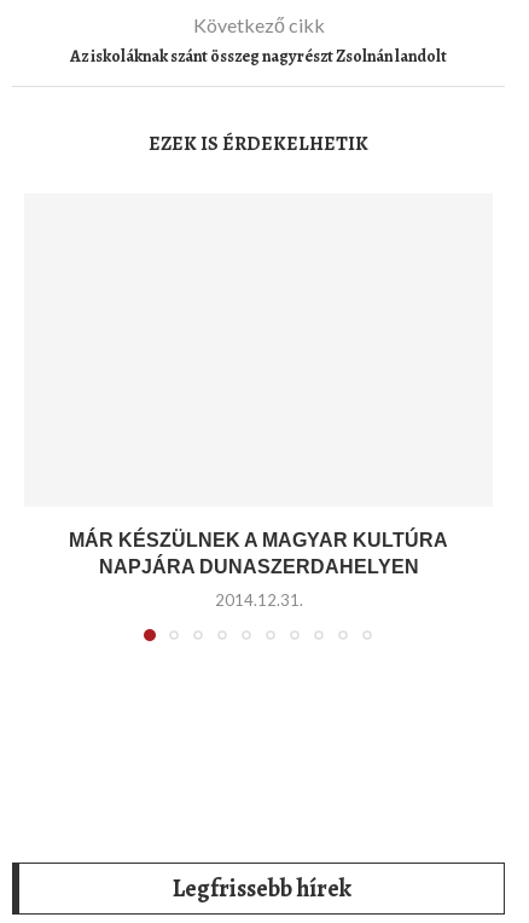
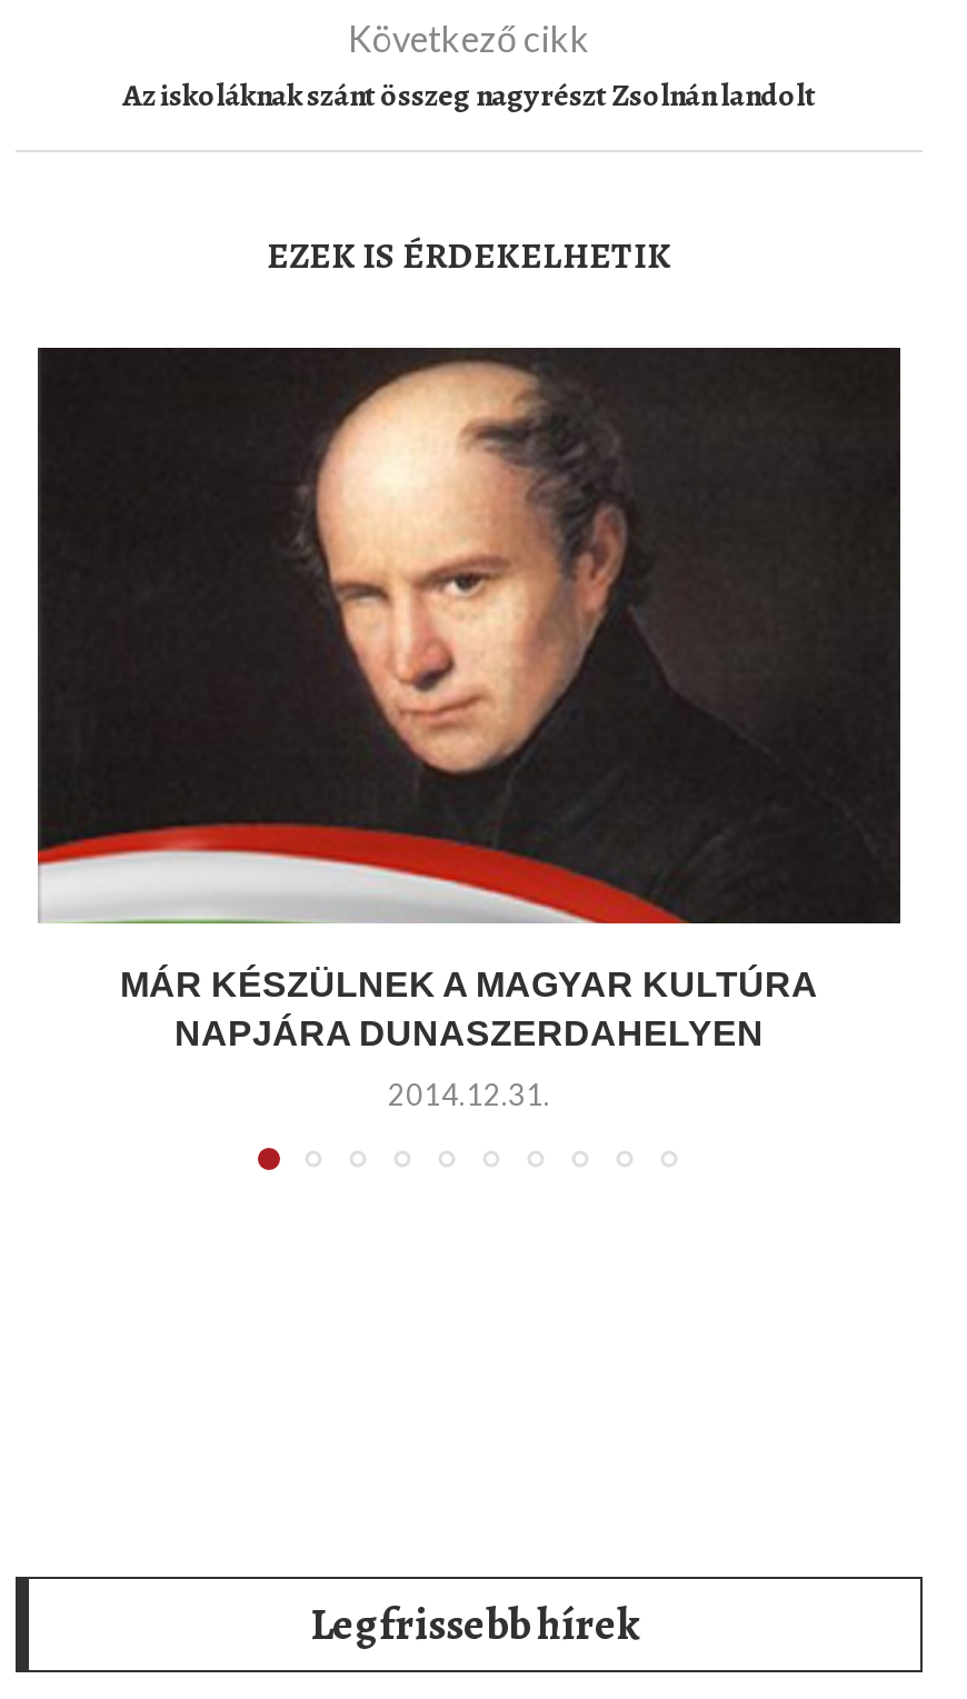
+ [image]
